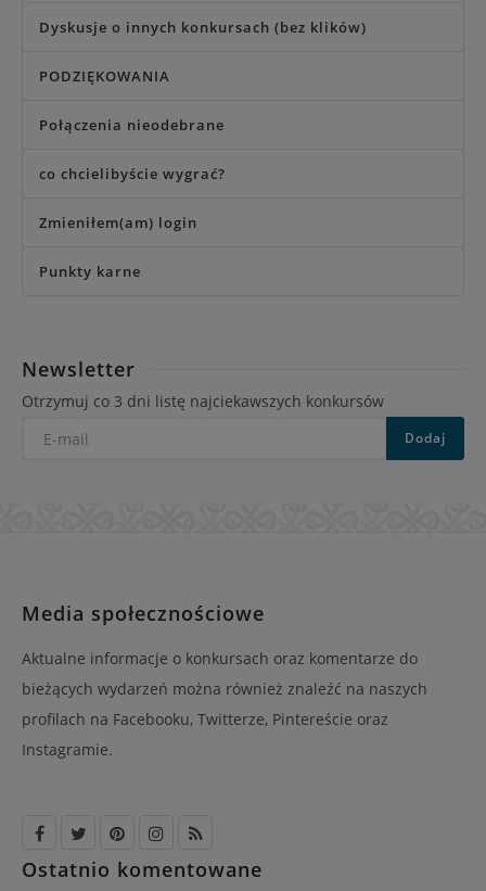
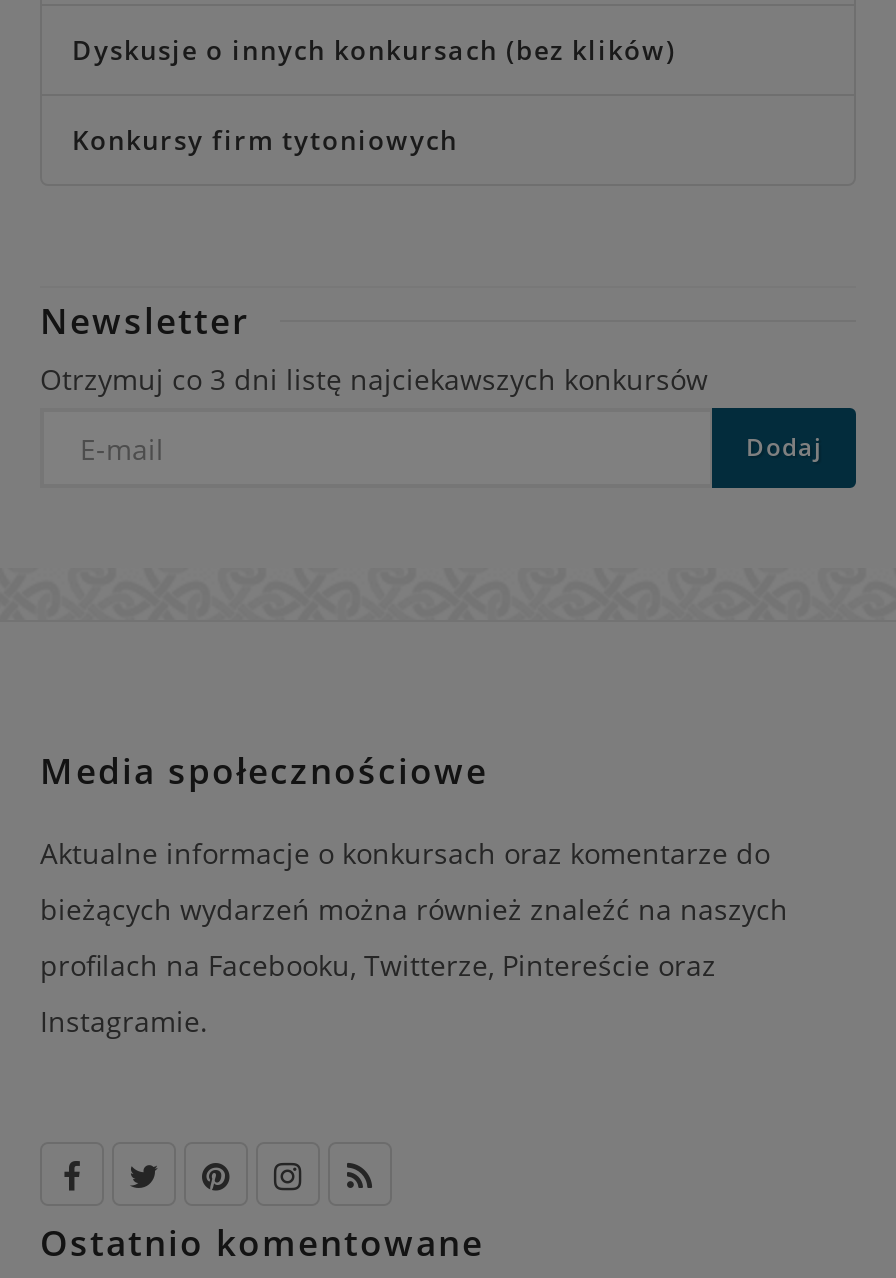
- PODZIĘKOWANIA
- Połączenia nieodebrane
- co chcielibyście wygrać?
- Zmieniłem(am) login
- Punkty karne
+ Konkursy firm tytoniowych
